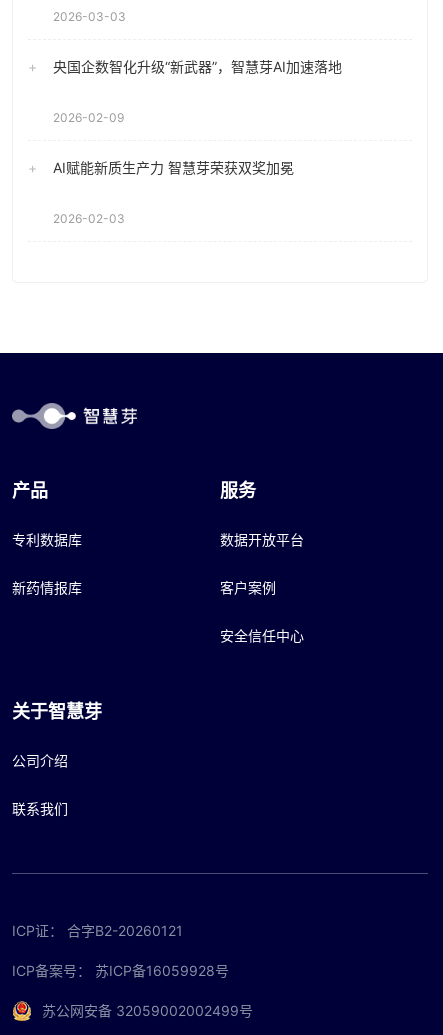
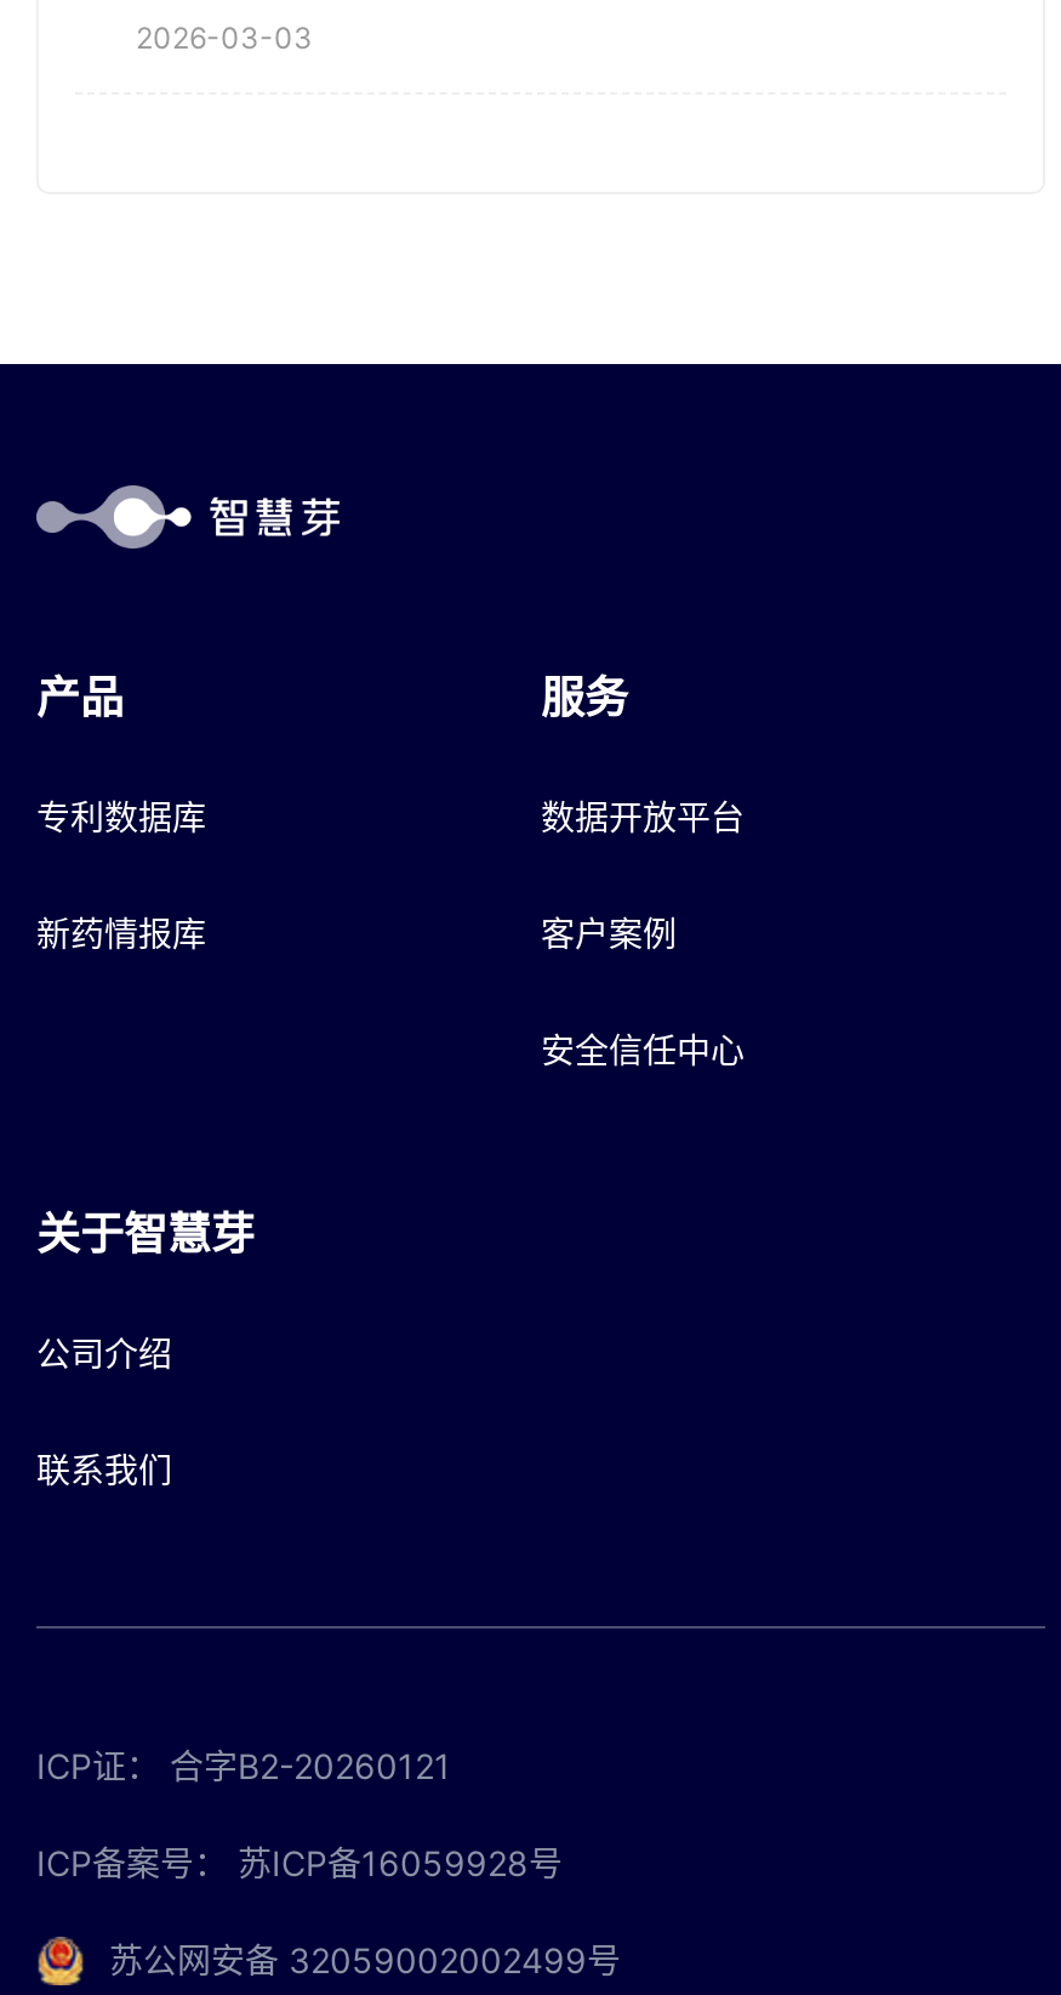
- 央国企数智化升级“新武器”，智慧芽AI加速落地
- 2026-02-09
- AI赋能新质生产力 智慧芽荣获双奖加冕
- 2026-02-03
